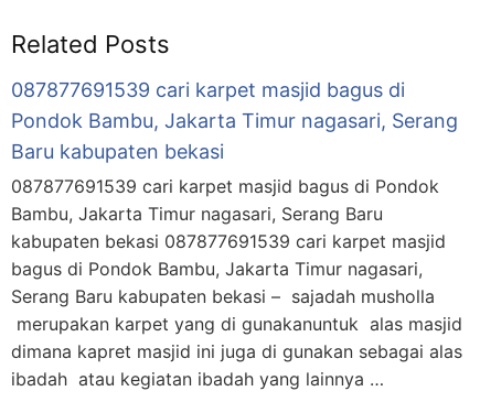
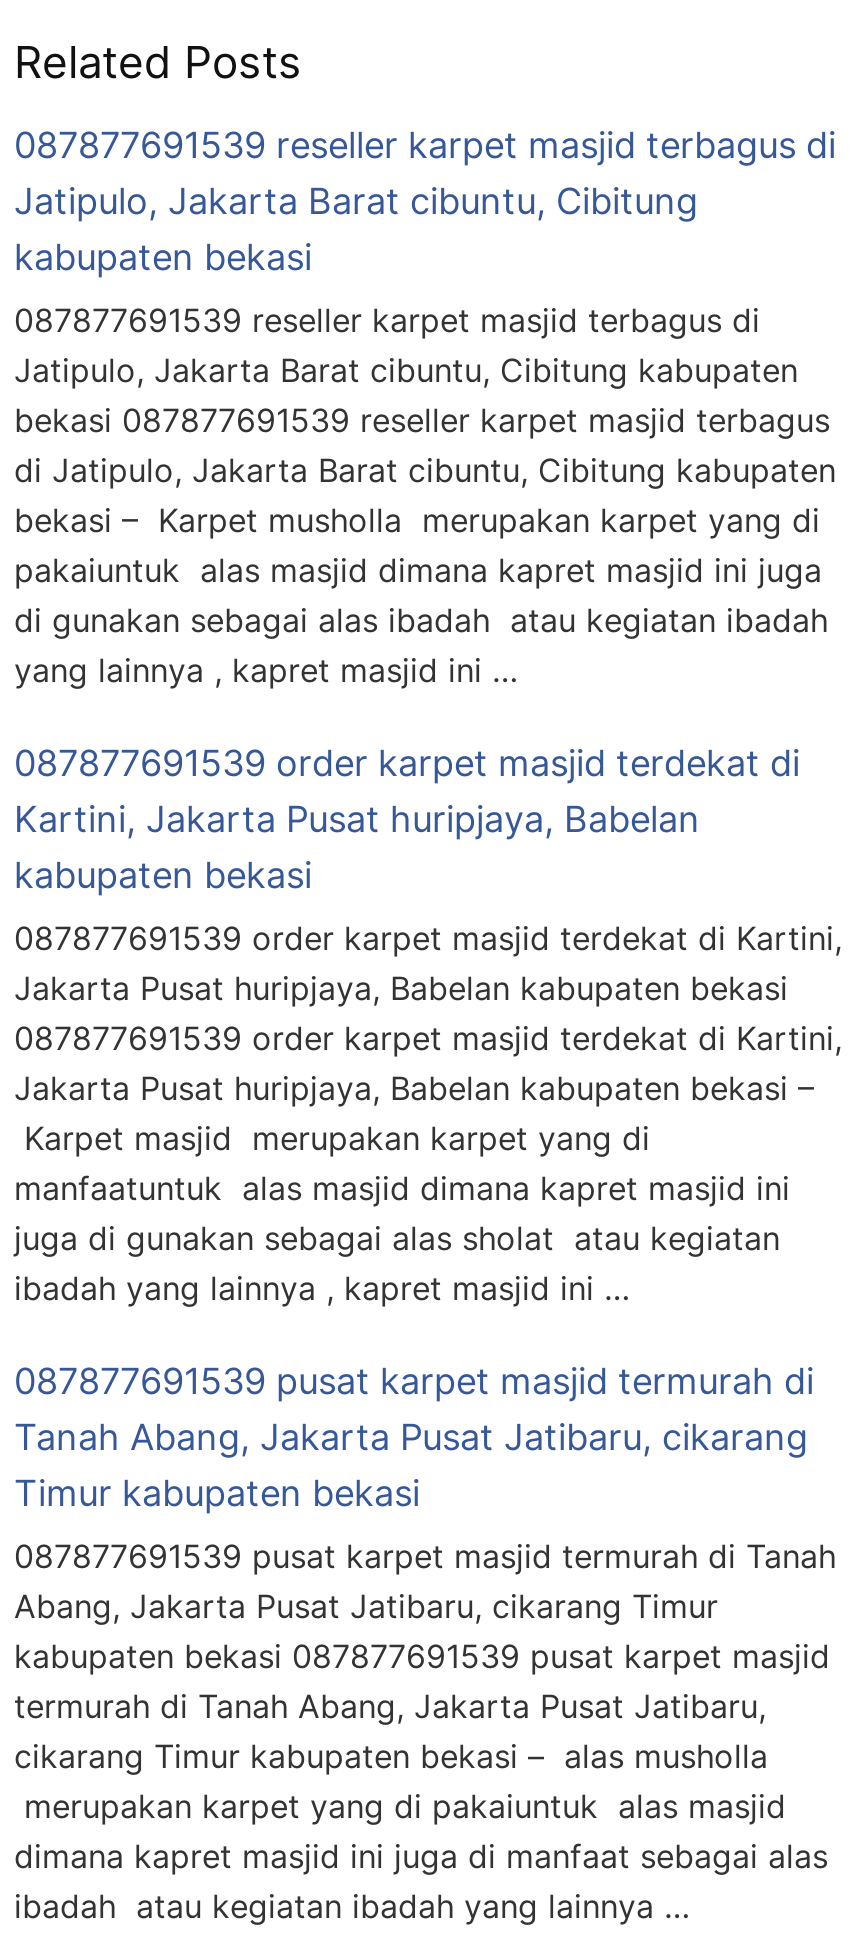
- 087877691539 cari karpet masjid bagus di
- Pondok Bambu, Jakarta Timur nagasari, Serang
- Baru kabupaten bekasi
- 087877691539 cari karpet masjid bagus di Pondok
- Bambu, Jakarta Timur nagasari, Serang Baru
- kabupaten bekasi 087877691539 cari karpet masjid
- bagus di Pondok Bambu, Jakarta Timur nagasari,
- Serang Baru kabupaten bekasi – sajadah musholla
- merupakan karpet yang di gunakanuntuk alas masjid
- dimana kapret masjid ini juga di gunakan sebagai alas
+ 087877691539 reseller karpet masjid terbagus di
+ Jatipulo, Jakarta Barat cibuntu, Cibitung
+ kabupaten bekasi
+ 087877691539 reseller karpet masjid terbagus di
+ Jatipulo, Jakarta Barat cibuntu, Cibitung kabupaten
+ bekasi 087877691539 reseller karpet masjid terbagus
+ di Jatipulo, Jakarta Barat cibuntu, Cibitung kabupaten
+ bekasi – Karpet musholla merupakan karpet yang di
+ pakaiuntuk alas masjid dimana kapret masjid ini juga
+ di gunakan sebagai alas ibadah atau kegiatan ibadah
+ yang lainnya , kapret masjid ini …
+ 087877691539 order karpet masjid terdekat di
+ Kartini, Jakarta Pusat huripjaya, Babelan
+ kabupaten bekasi
+ 087877691539 order karpet masjid terdekat di Kartini,
+ Jakarta Pusat huripjaya, Babelan kabupaten bekasi
+ 087877691539 order karpet masjid terdekat di Kartini,
+ Jakarta Pusat huripjaya, Babelan kabupaten bekasi –
+ Karpet masjid merupakan karpet yang di
+ manfaatuntuk alas masjid dimana kapret masjid ini
+ juga di gunakan sebagai alas sholat atau kegiatan
+ ibadah yang lainnya , kapret masjid ini …
+ 087877691539 pusat karpet masjid termurah di
+ Tanah Abang, Jakarta Pusat Jatibaru, cikarang
+ Timur kabupaten bekasi
+ 087877691539 pusat karpet masjid termurah di Tanah
+ Abang, Jakarta Pusat Jatibaru, cikarang Timur
+ kabupaten bekasi 087877691539 pusat karpet masjid
+ termurah di Tanah Abang, Jakarta Pusat Jatibaru,
+ cikarang Timur kabupaten bekasi – alas musholla
+ merupakan karpet yang di pakaiuntuk alas masjid
+ dimana kapret masjid ini juga di manfaat sebagai alas
